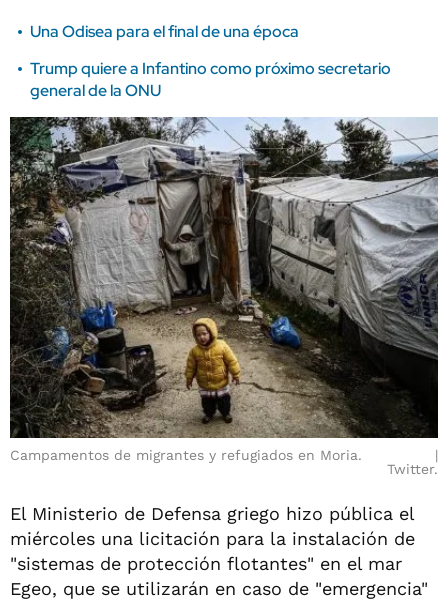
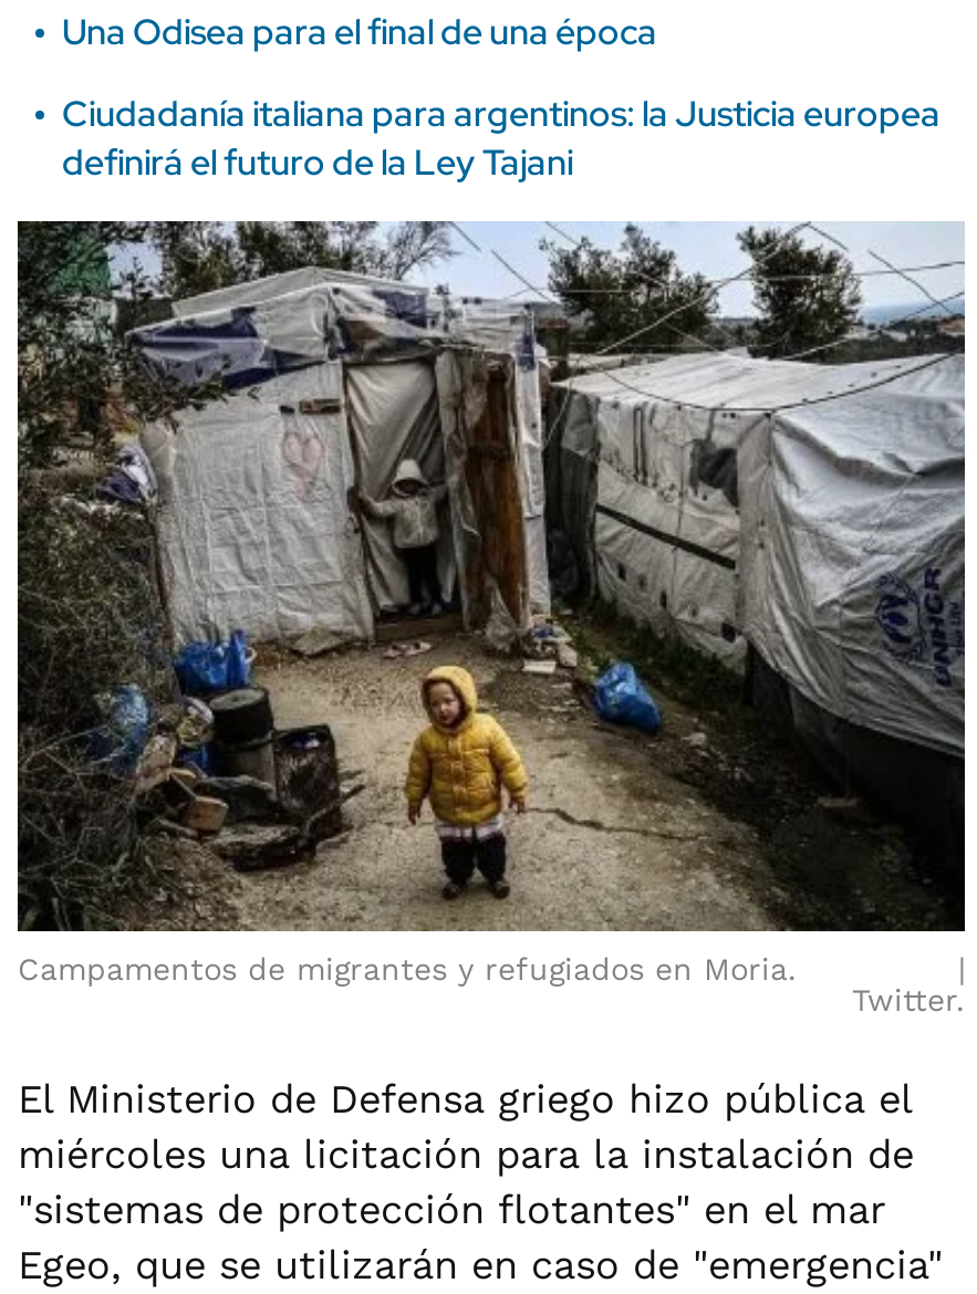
- Trump quiere a Infantino como próximo secretario
- general de la ONU
+ Ciudadanía italiana para argentinos: la Justicia europea
+ definirá el futuro de la Ley Tajani
